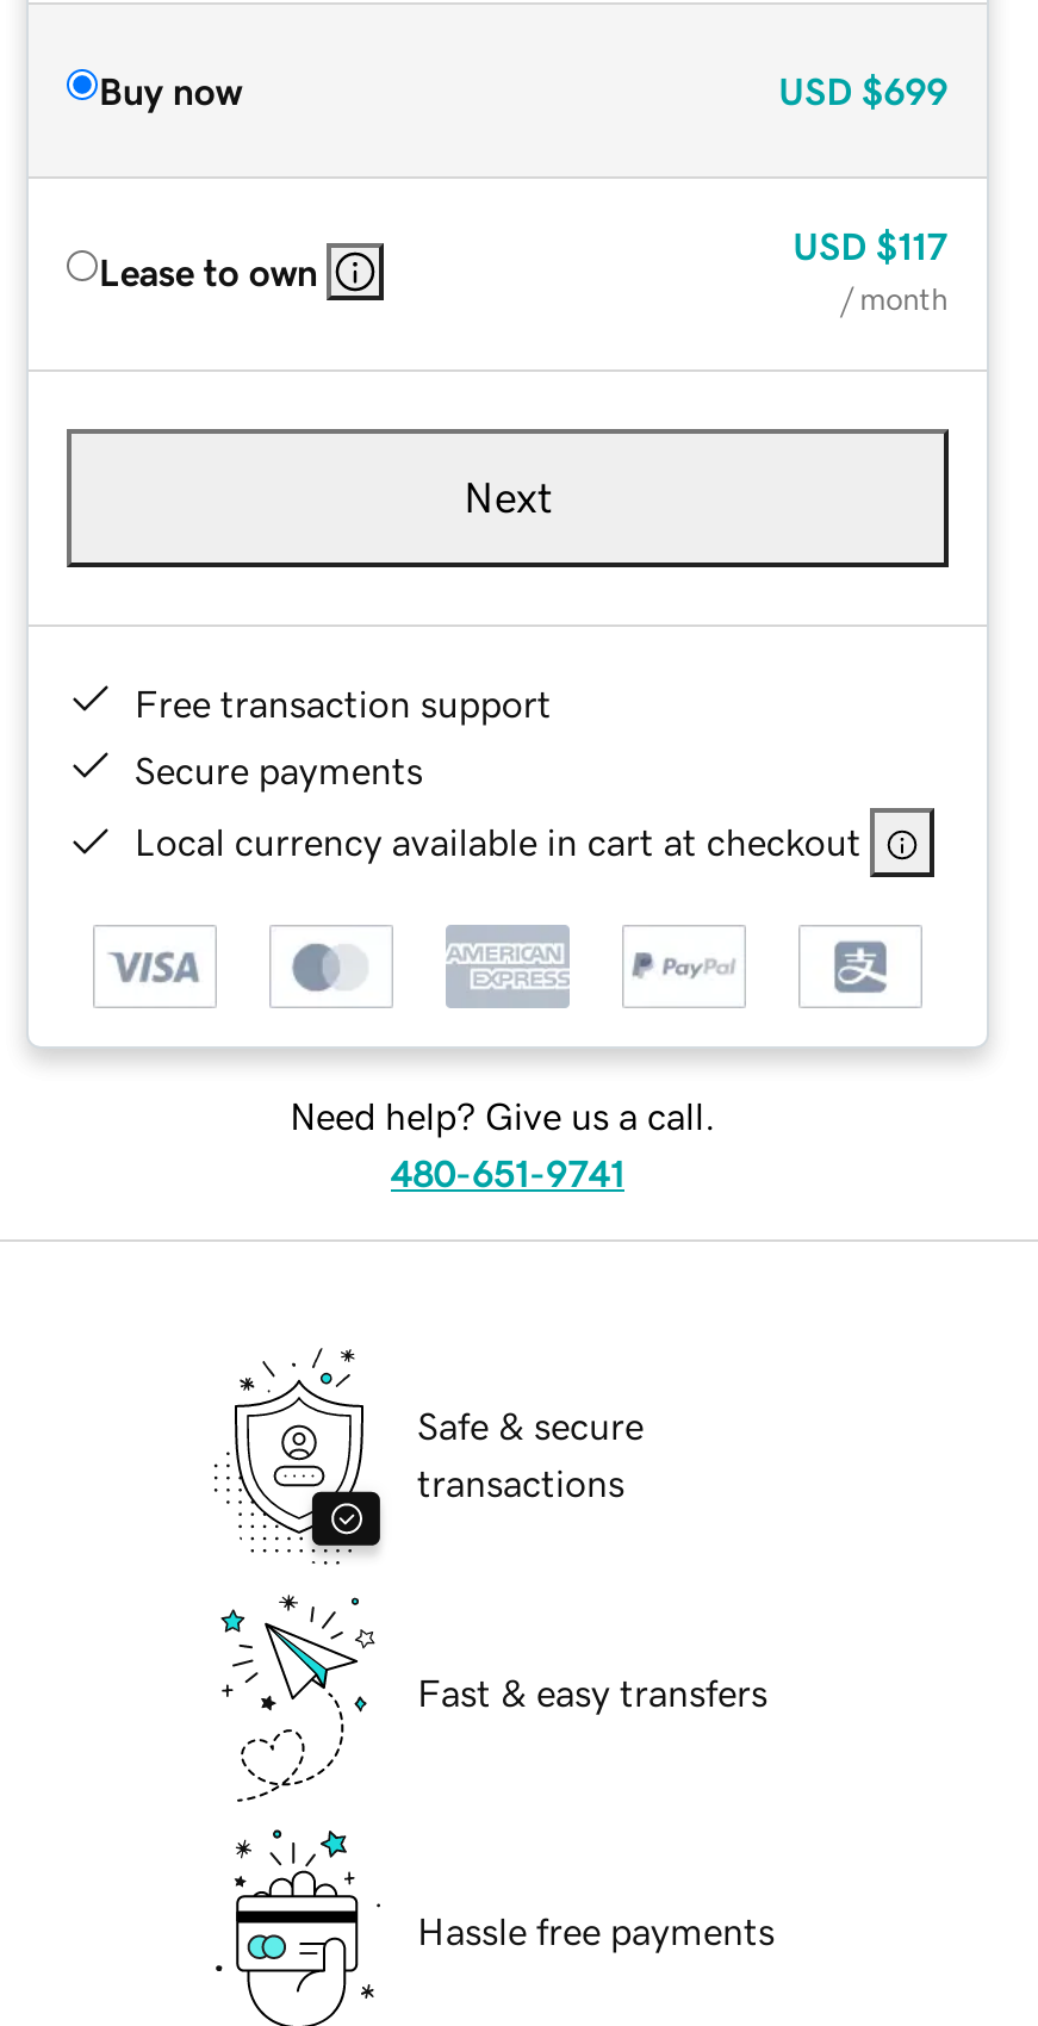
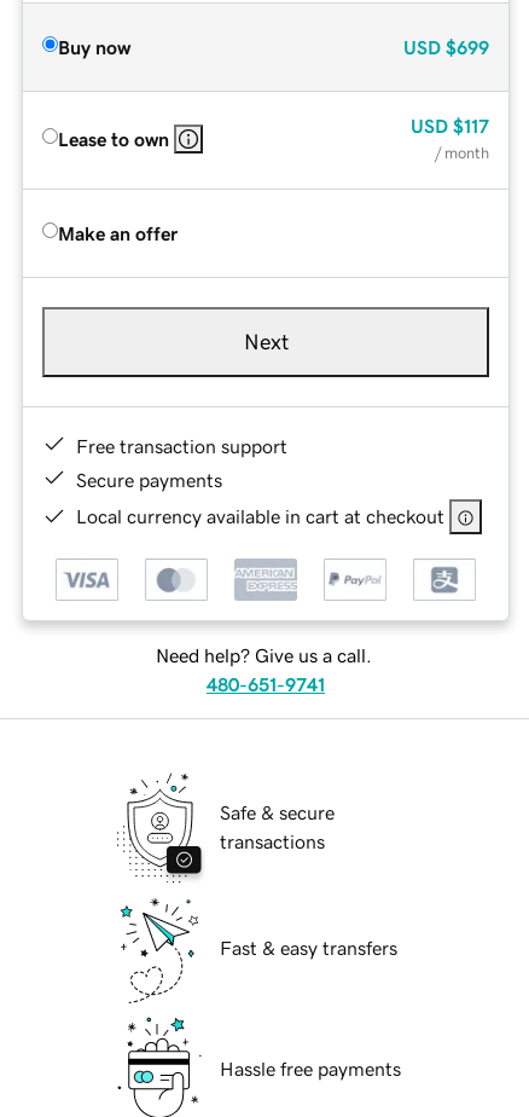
+ Make an offer
